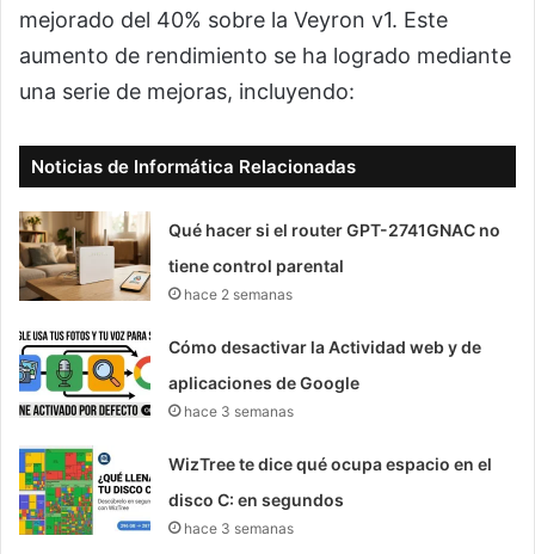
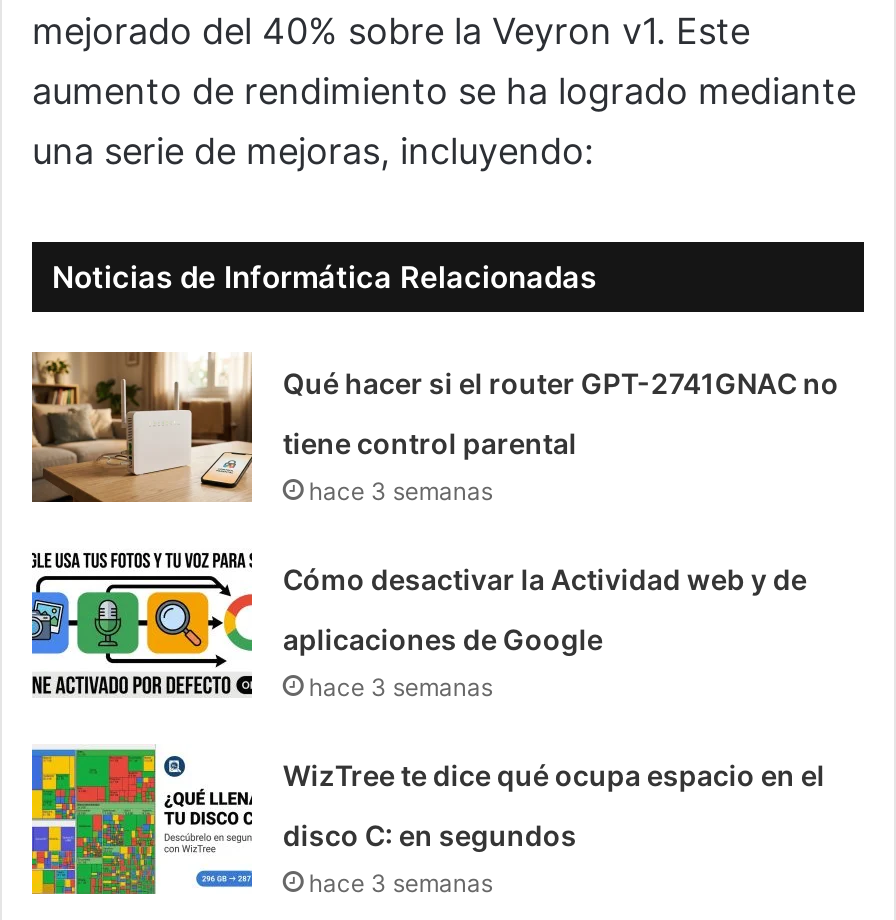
- hace 2 semanas
+ hace 3 semanas
